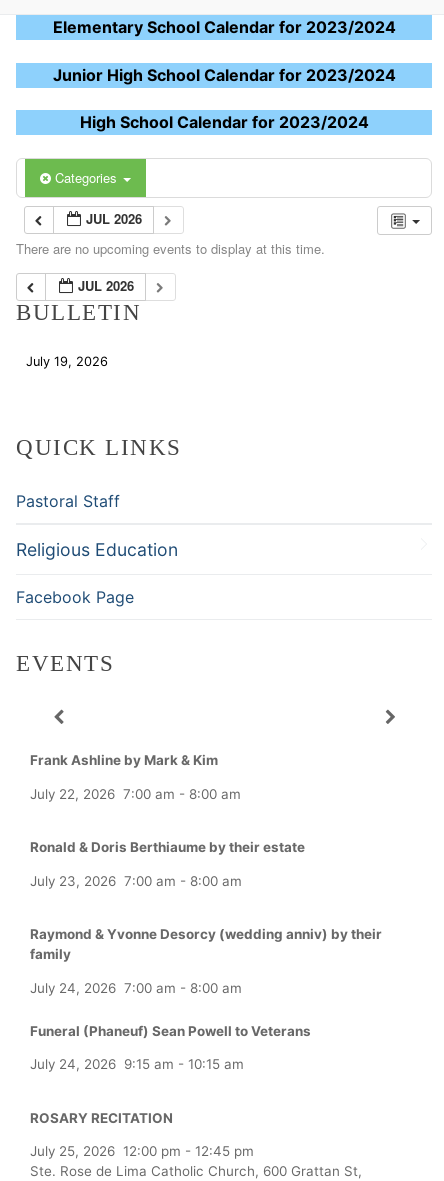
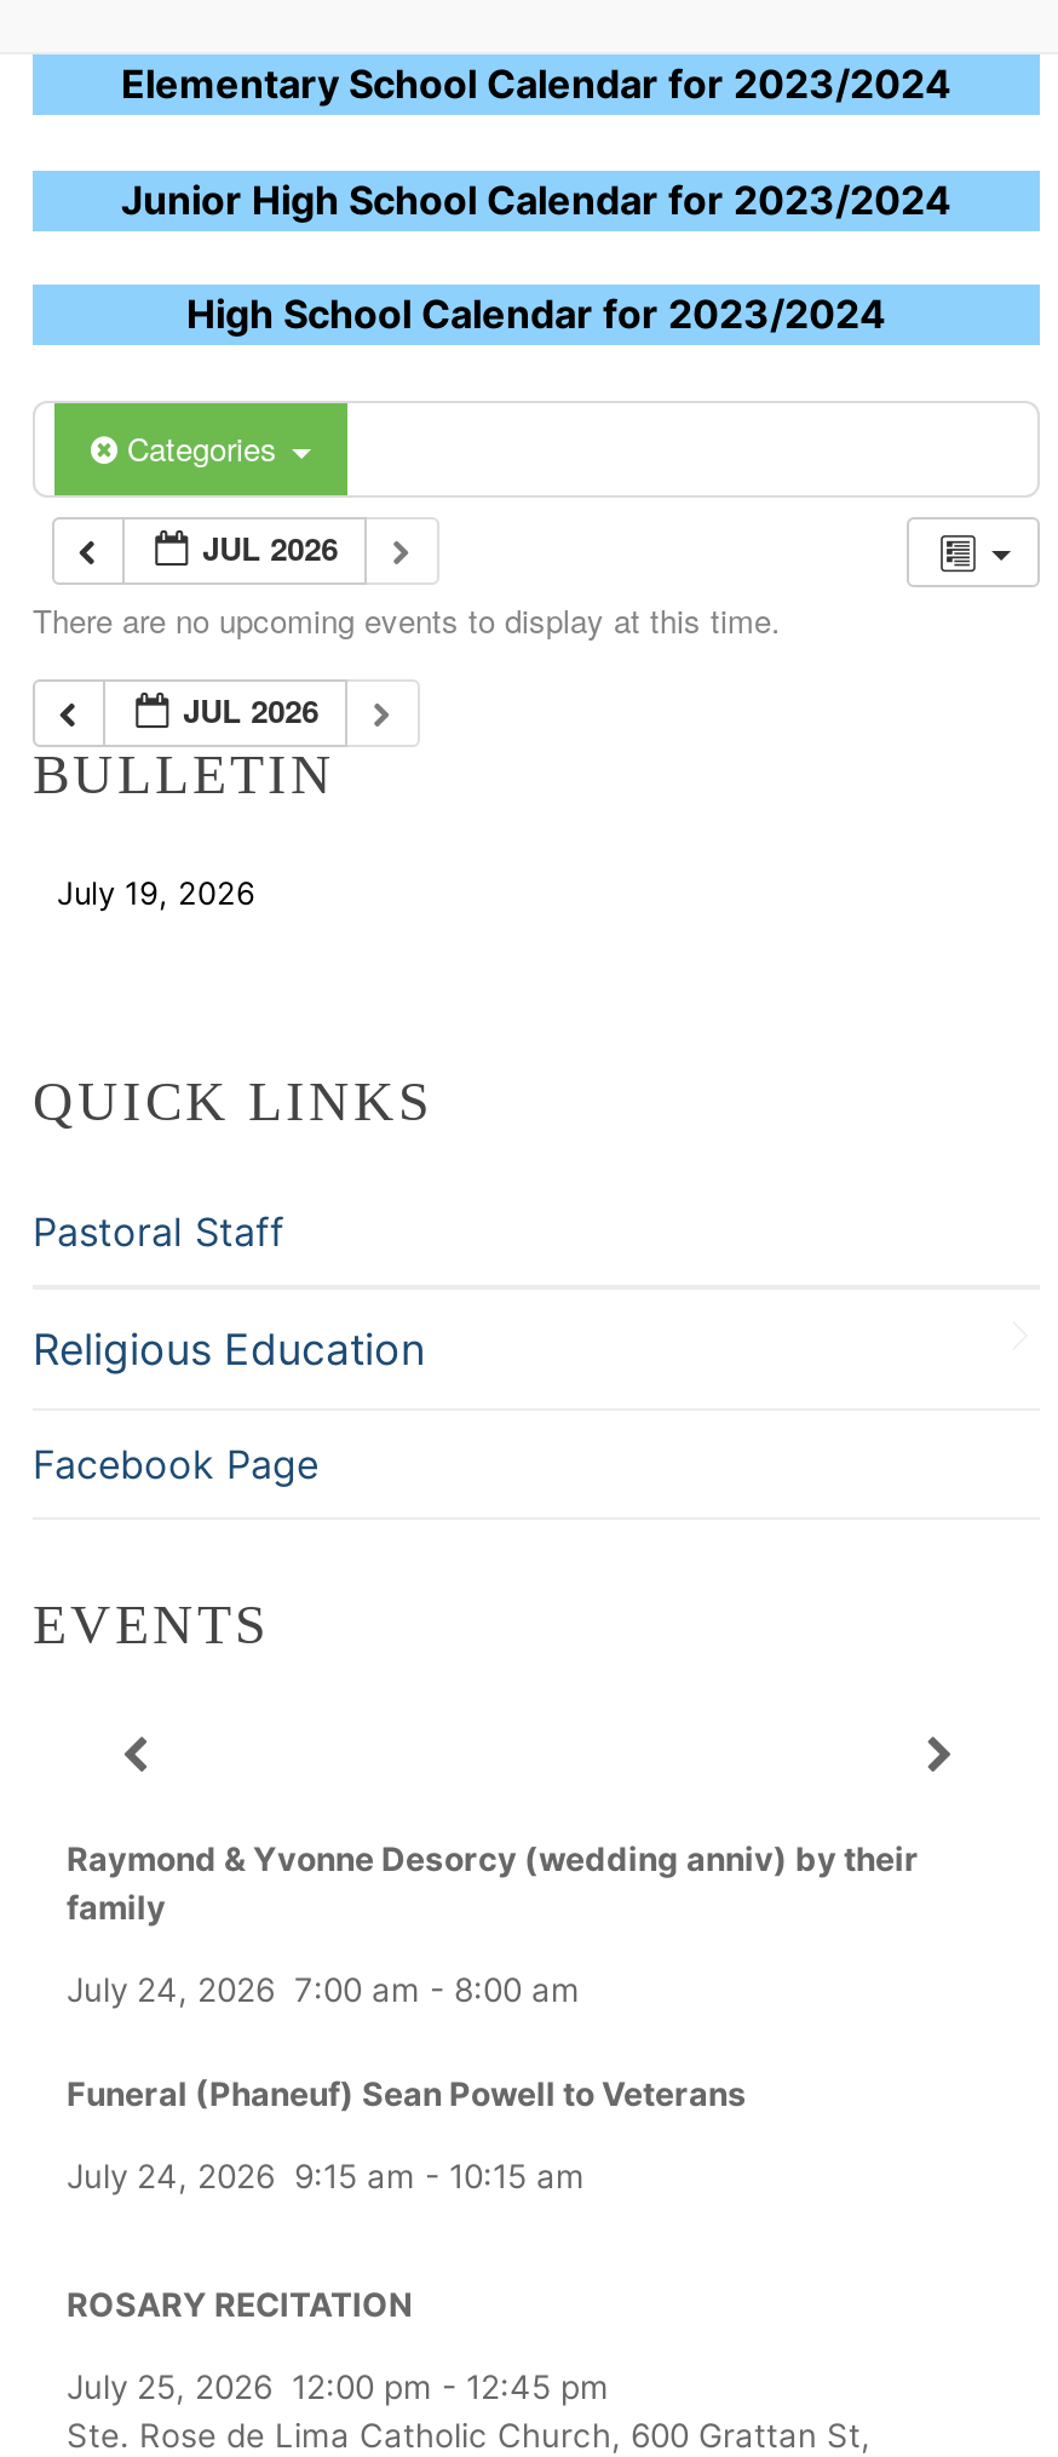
- Frank Ashline by Mark & Kim
- July 22, 2026 7:00 am - 8:00 am
- Ronald & Doris Berthiaume by their estate
- July 23, 2026 7:00 am - 8:00 am
